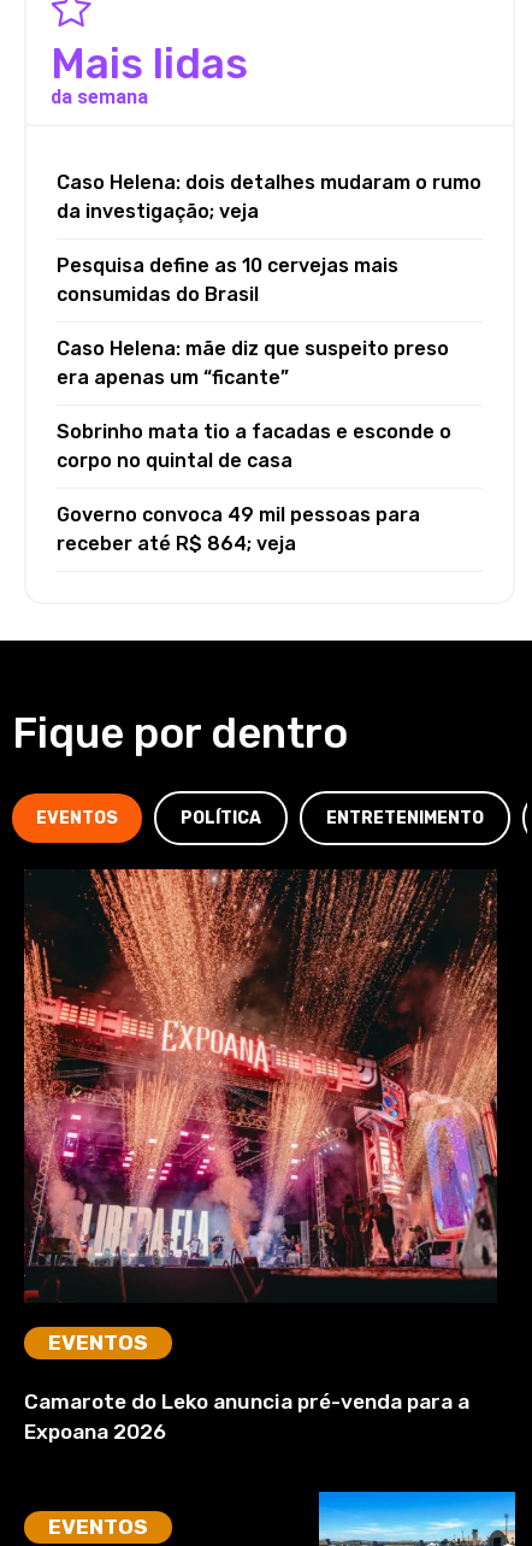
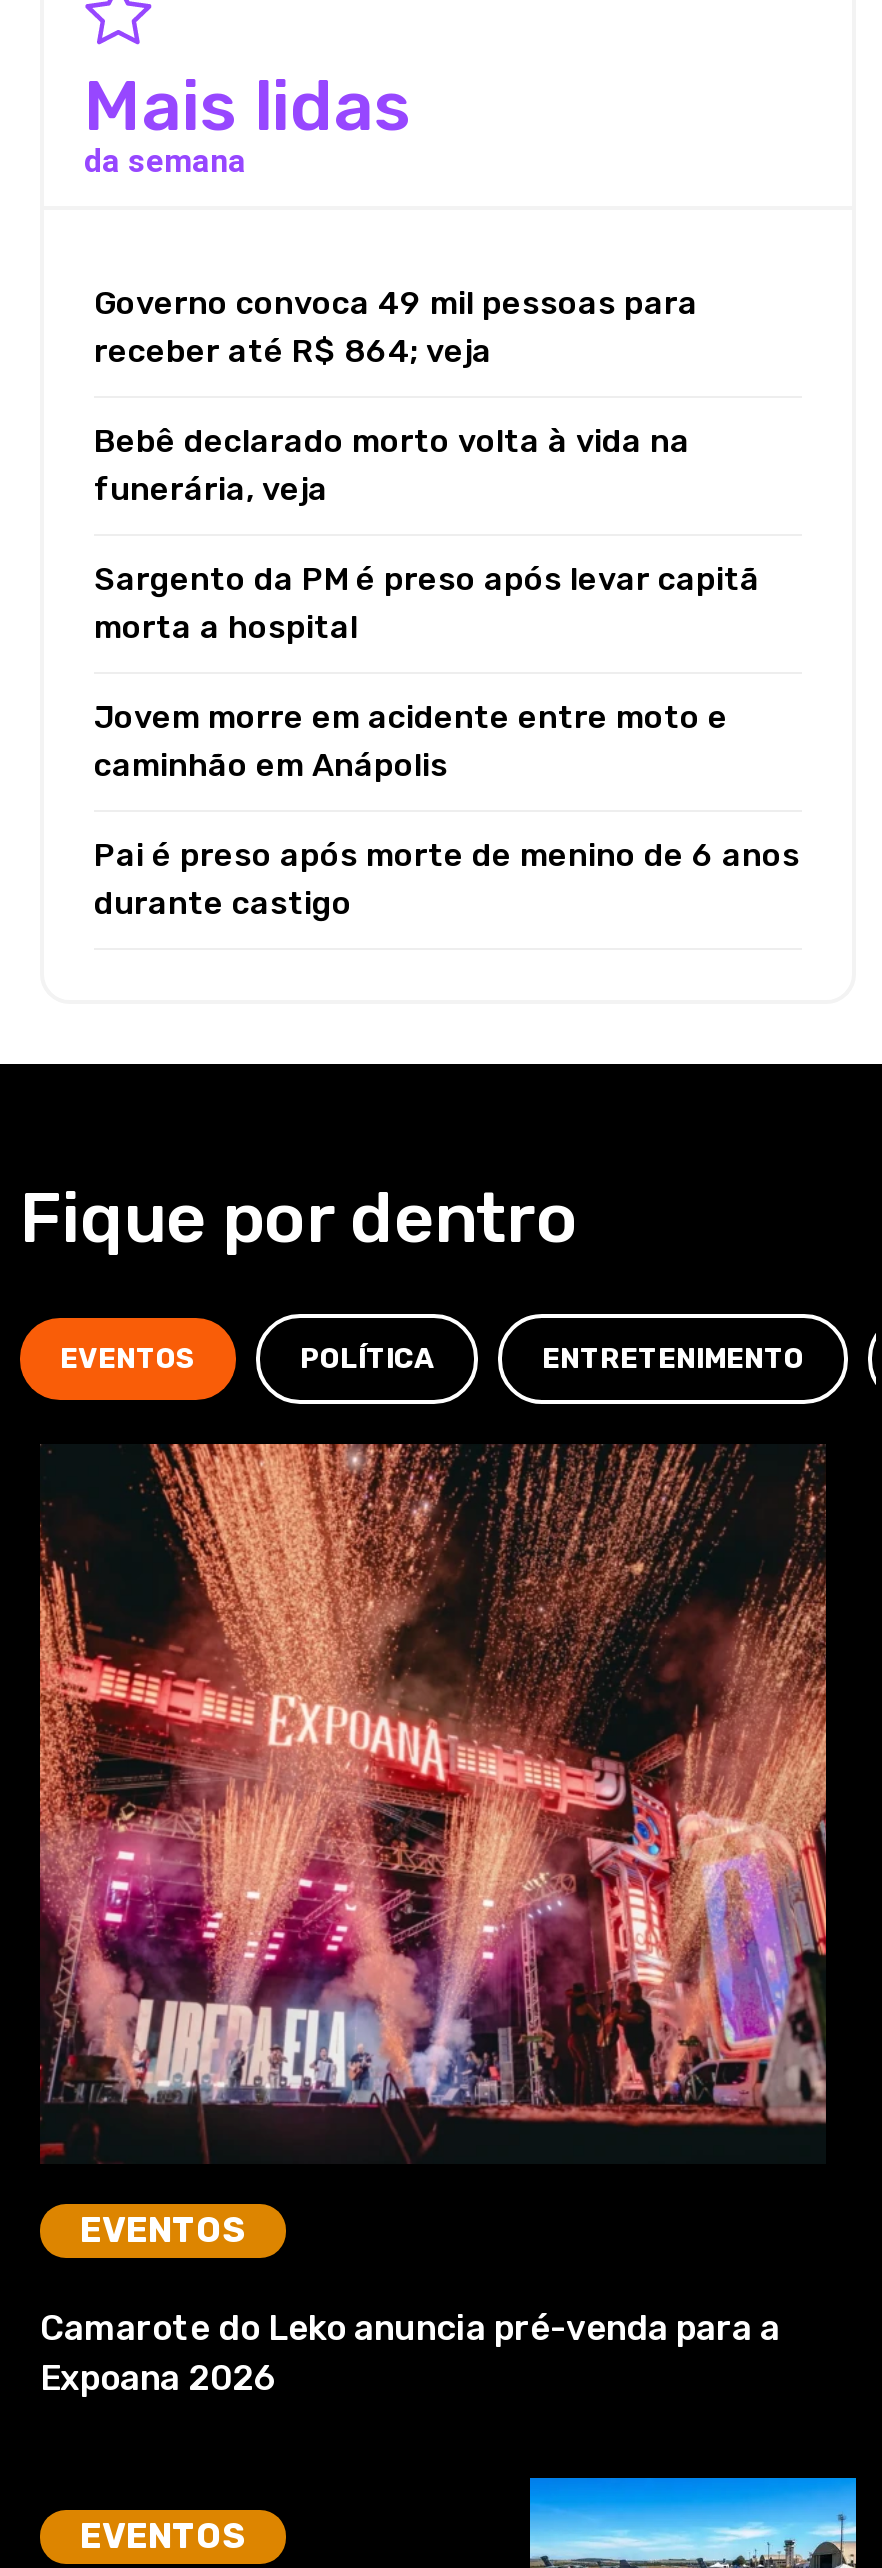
- Caso Helena: dois detalhes mudaram o rumo
- da investigação; veja
- Pesquisa define as 10 cervejas mais
- consumidas do Brasil
- Caso Helena: mãe diz que suspeito preso
- era apenas um “ficante”
- Sobrinho mata tio a facadas e esconde o
- corpo no quintal de casa

moved up: Governo convoca 49 mil pessoas para | receber até R$ 864; veja

+ Bebê declarado morto volta à vida na
+ funerária, veja
+ Sargento da PM é preso após levar capitã
+ morta a hospital
+ Jovem morre em acidente entre moto e
+ caminhão em Anápolis
+ Pai é preso após morte de menino de 6 anos
+ durante castigo
